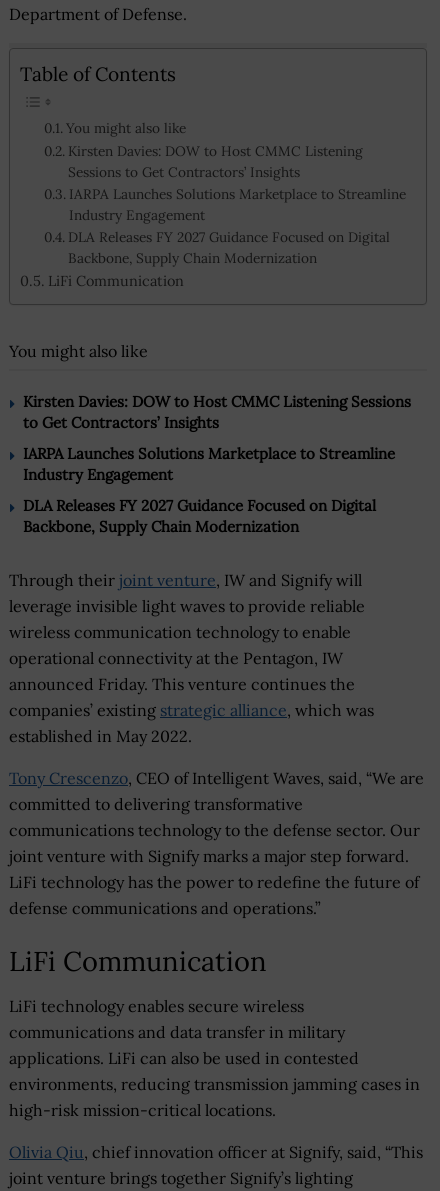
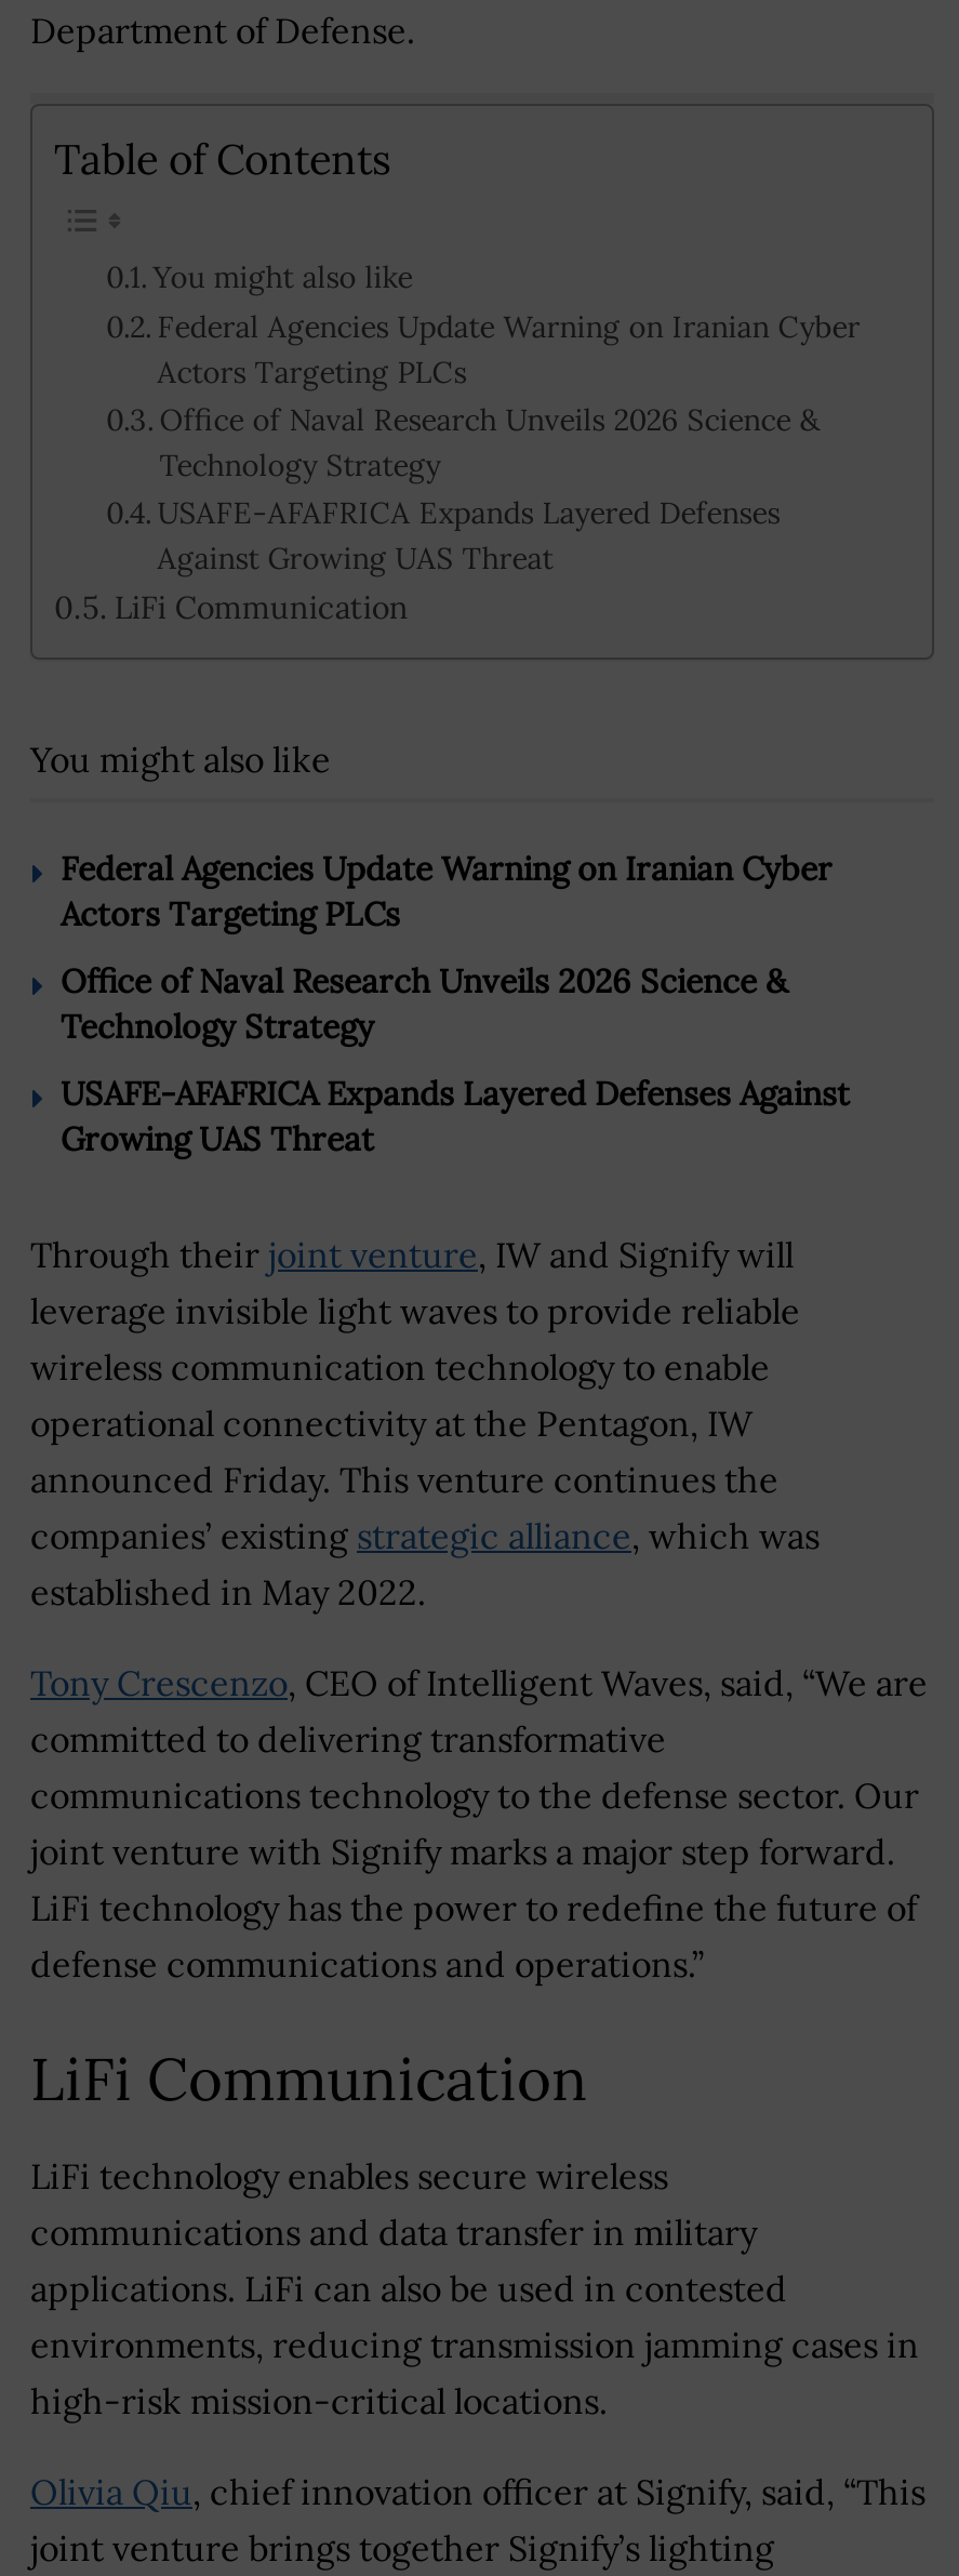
- Kirsten Davies: DOW to Host CMMC Listening
- Sessions to Get Contractors’ Insights
- IARPA Launches Solutions Marketplace to Streamline
- Industry Engagement
- DLA Releases FY 2027 Guidance Focused on Digital
- Backbone, Supply Chain Modernization
+ Federal Agencies Update Warning on Iranian Cyber
+ Actors Targeting PLCs
+ Office of Naval Research Unveils 2026 Science &
+ Technology Strategy
+ USAFE-AFAFRICA Expands Layered Defenses
+ Against Growing UAS Threat

- Kirsten Davies: DOW to Host CMMC Listening Sessions
- to Get Contractors’ Insights
+ Federal Agencies Update Warning on Iranian Cyber
+ Actors Targeting PLCs

- IARPA Launches Solutions Marketplace to Streamline
- Industry Engagement
+ Office of Naval Research Unveils 2026 Science &
+ Technology Strategy

- DLA Releases FY 2027 Guidance Focused on Digital
- Backbone, Supply Chain Modernization
+ USAFE-AFAFRICA Expands Layered Defenses Against
+ Growing UAS Threat
